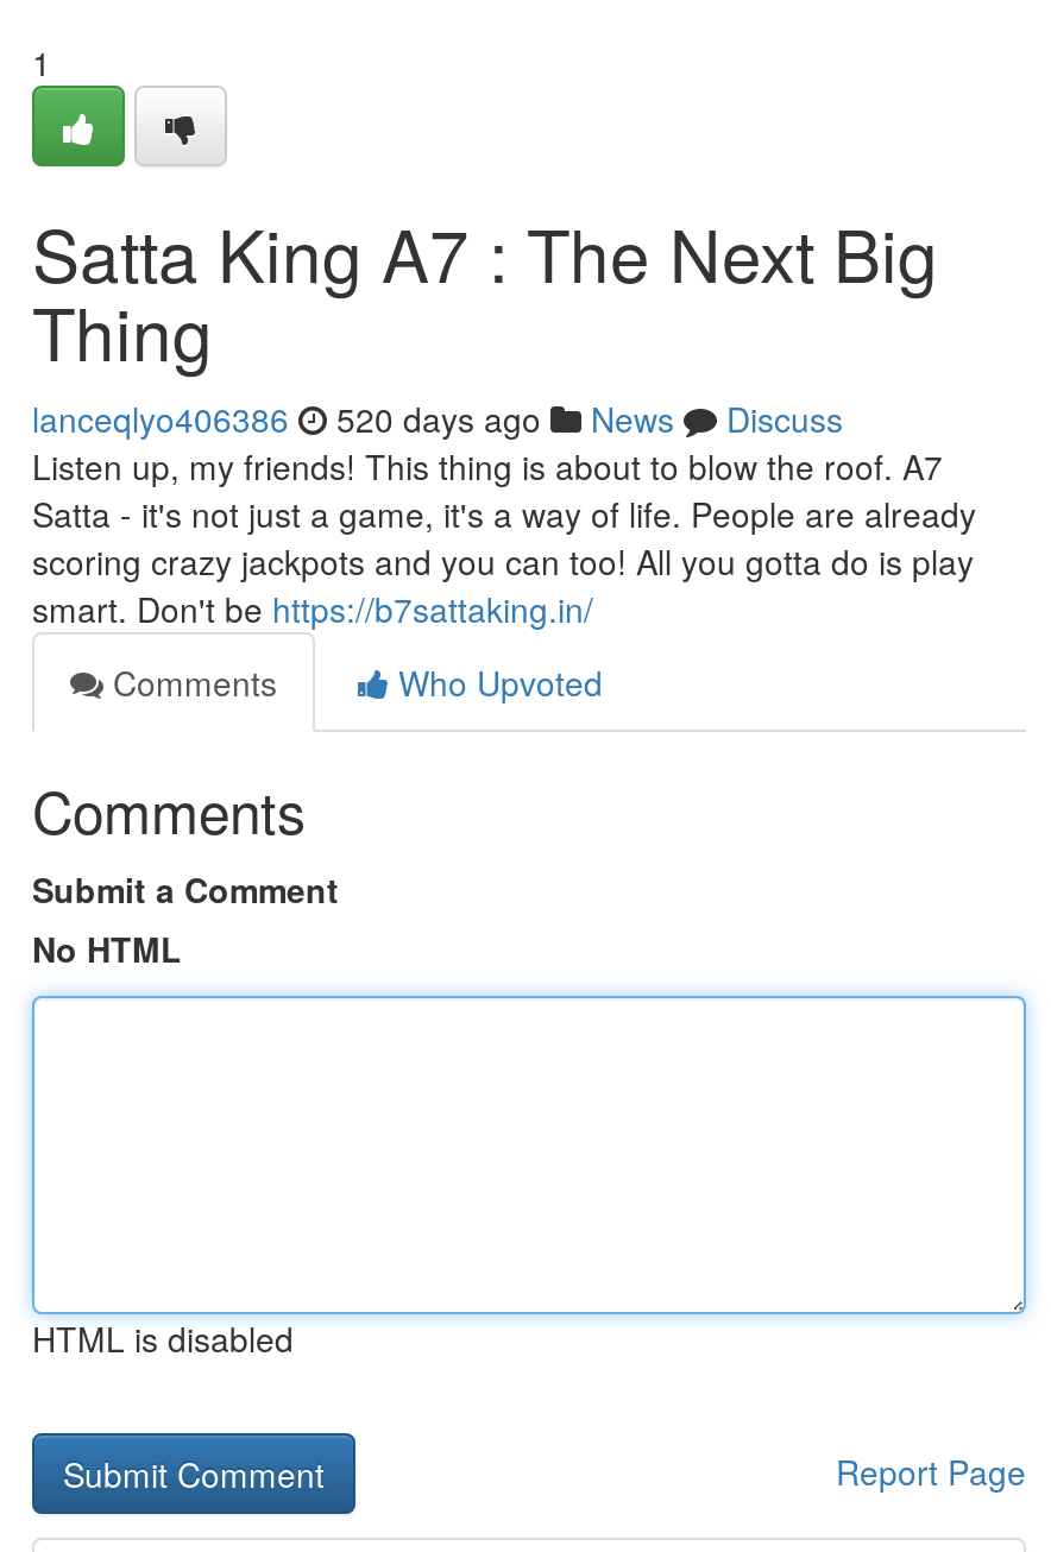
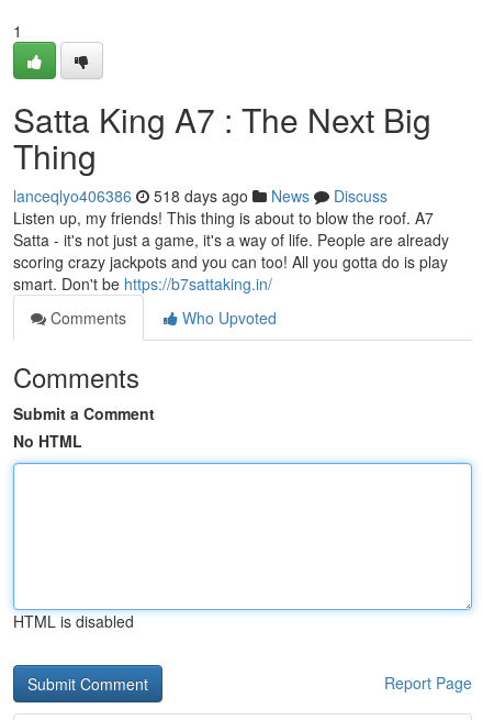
- lanceqlyo406386 520 days ago News Discuss
+ lanceqlyo406386 518 days ago News Discuss
